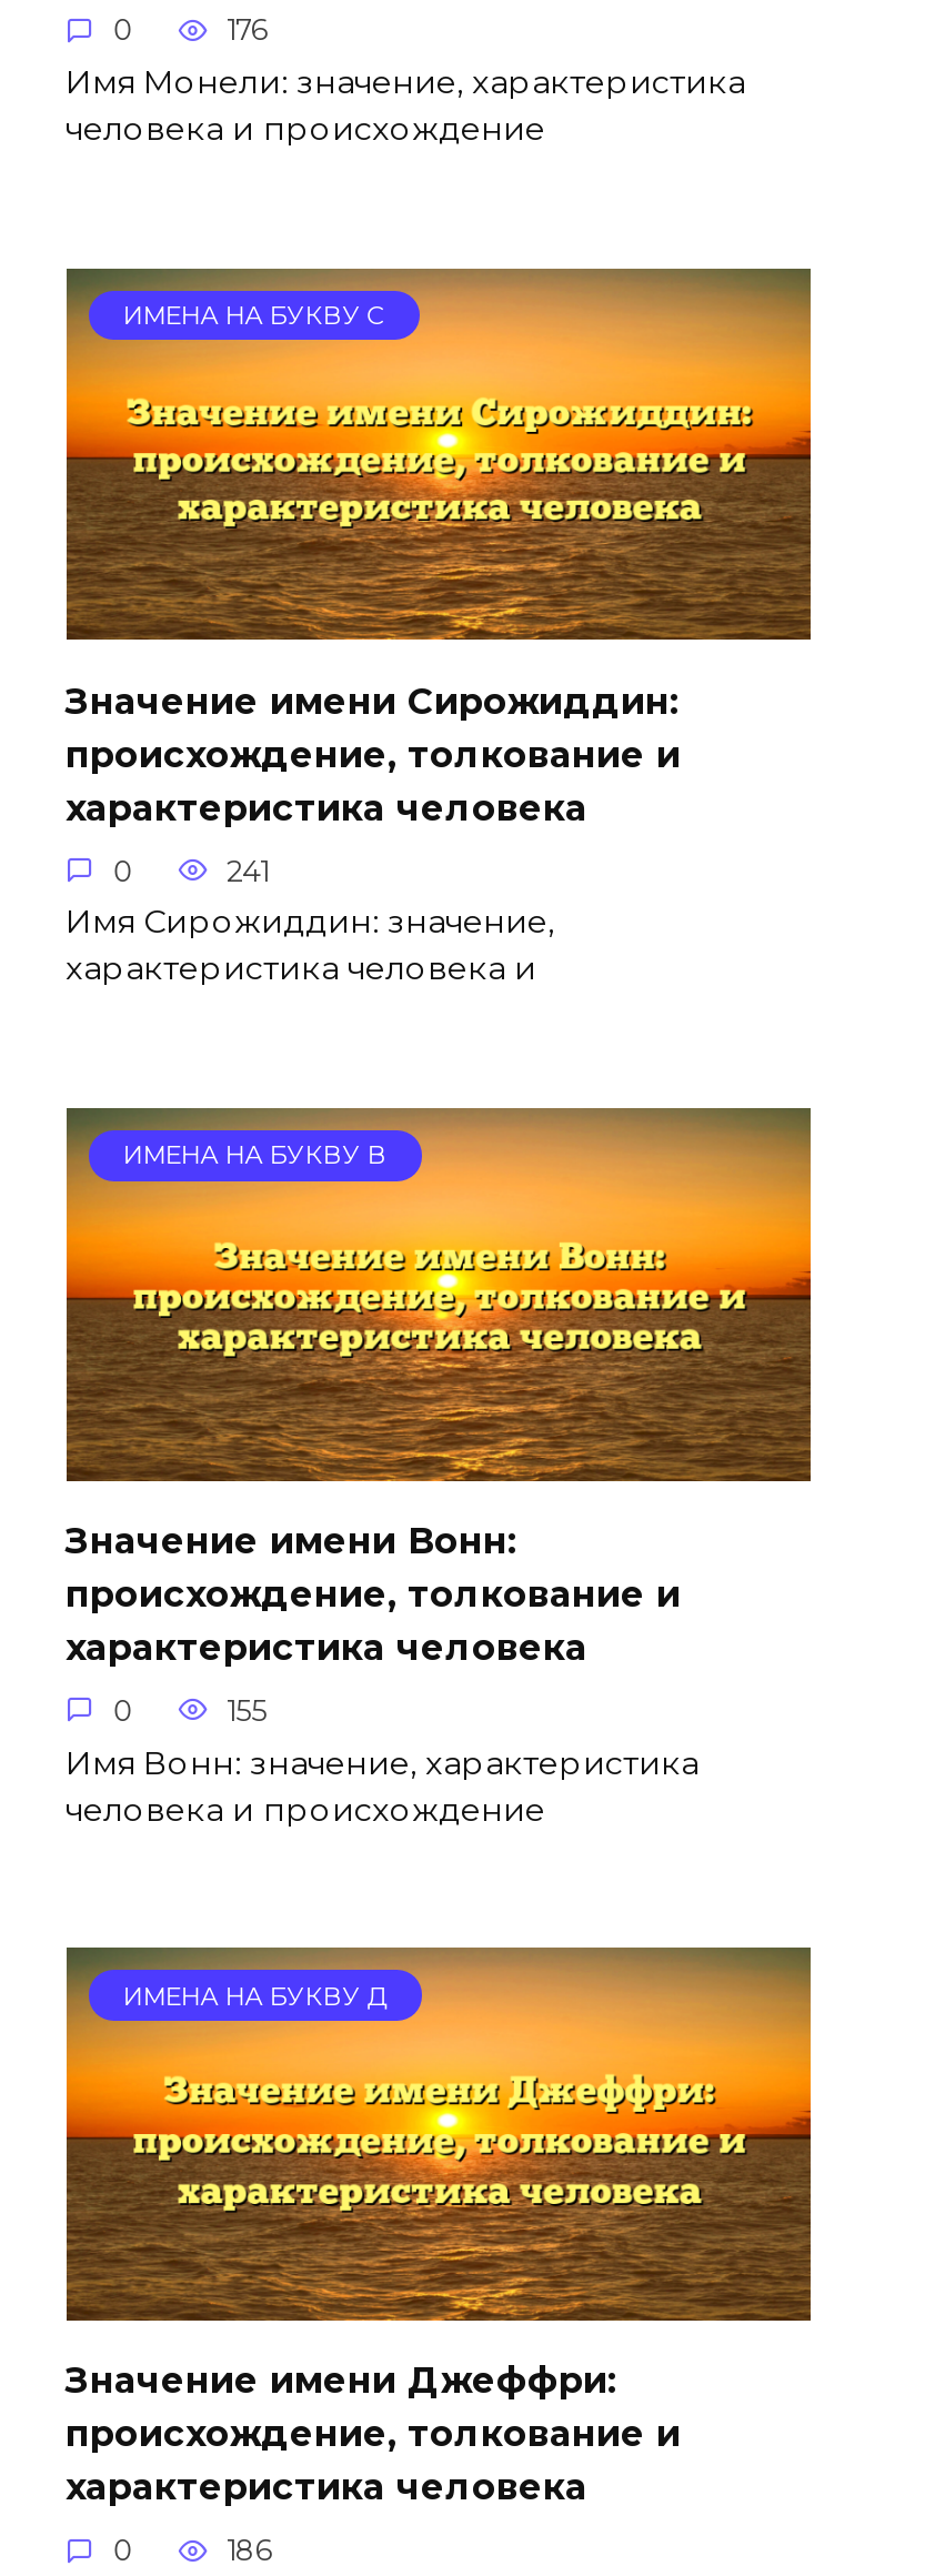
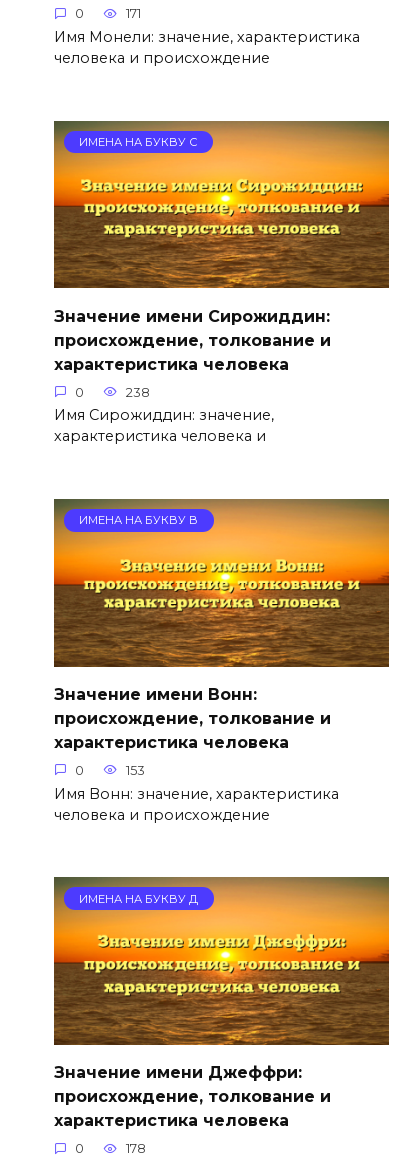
- 176
+ 171

- 241
+ 238

- 155
+ 153

- 186
+ 178
